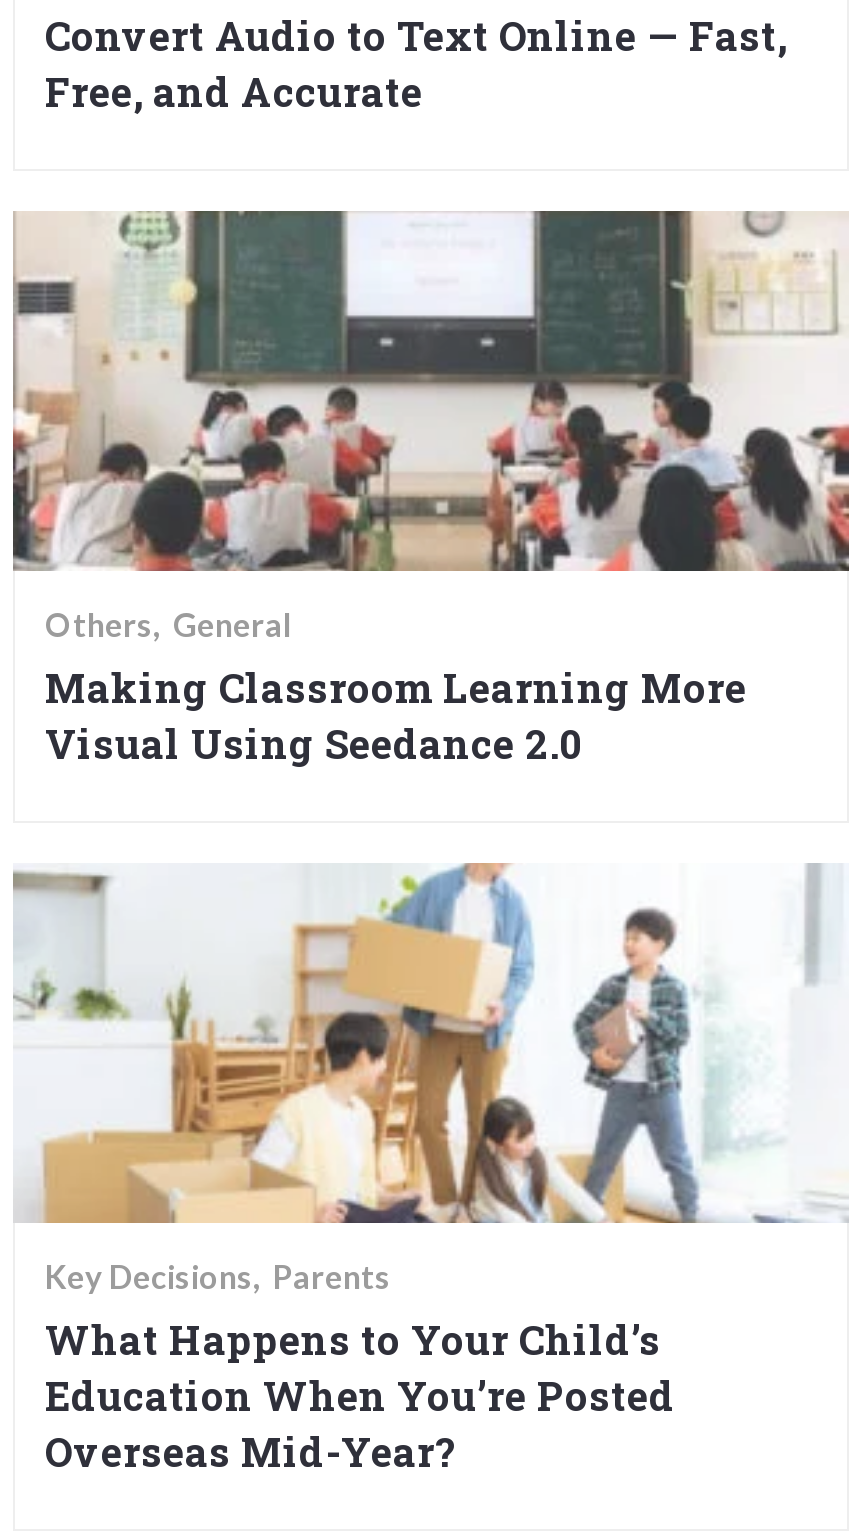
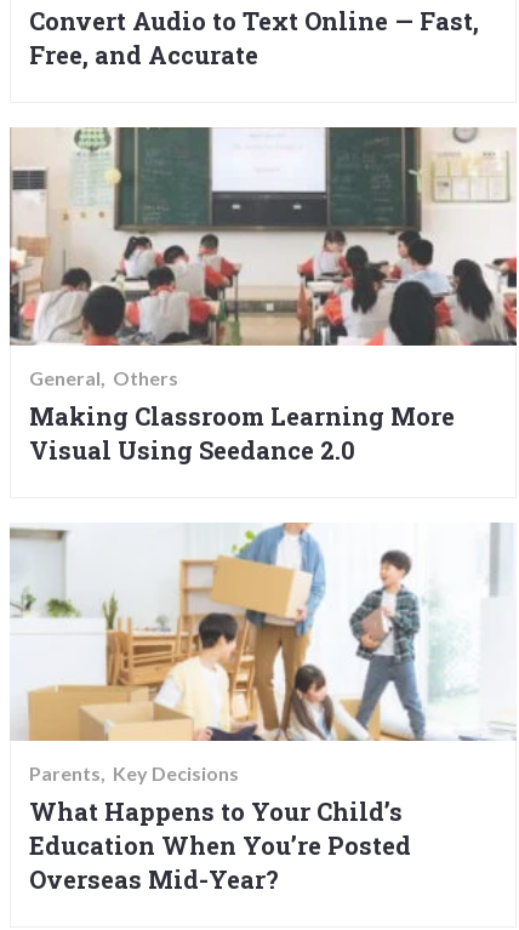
- Others General
+ General Others

- Key Decisions Parents
+ Parents Key Decisions
